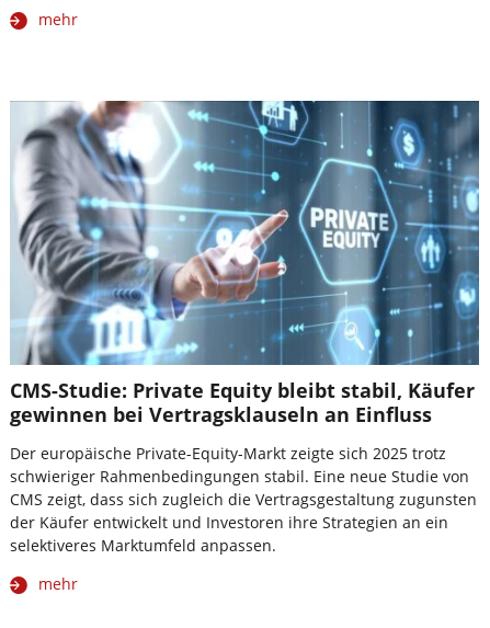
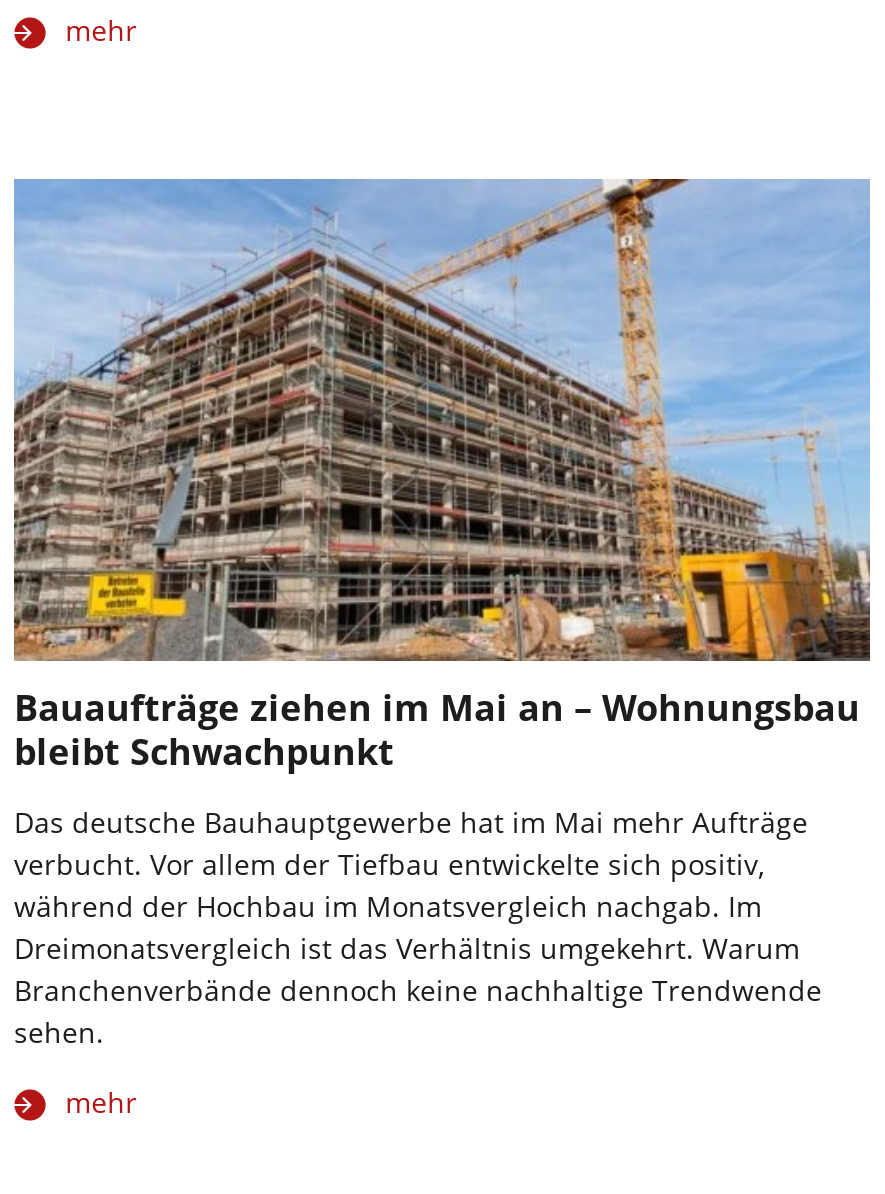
- [image]
- CMS-Studie: Private Equity bleibt stabil, Käufer
- gewinnen bei Vertragsklauseln an Einfluss
+ [image]
+ Bauaufträge ziehen im Mai an – Wohnungsbau
+ bleibt Schwachpunkt

- Der europäische Private-Equity-Markt zeigte sich 2025 trotz
- schwieriger Rahmenbedingungen stabil. Eine neue Studie von
- CMS zeigt, dass sich zugleich die Vertragsgestaltung zugunsten
- der Käufer entwickelt und Investoren ihre Strategien an ein
- selektiveres Marktumfeld anpassen.
+ Das deutsche Bauhauptgewerbe hat im Mai mehr Aufträge
+ verbucht. Vor allem der Tiefbau entwickelte sich positiv,
+ während der Hochbau im Monatsvergleich nachgab. Im
+ Dreimonatsvergleich ist das Verhältnis umgekehrt. Warum
+ Branchenverbände dennoch keine nachhaltige Trendwende
+ sehen.
